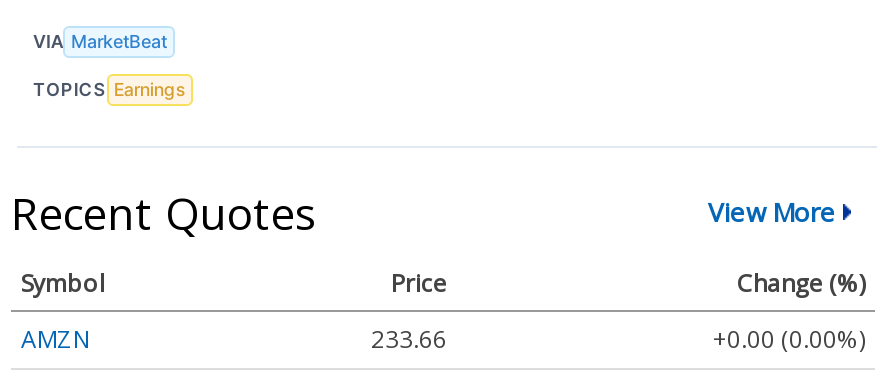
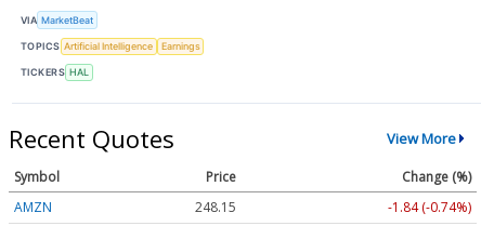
- TOPICS Earnings
+ TOPICS Artificial Intelligence
+ Earnings
+ TICKERS HAL

- 233.66
+ 248.15

- +0.00 (0.00%)
+ -1.84 (-0.74%)
